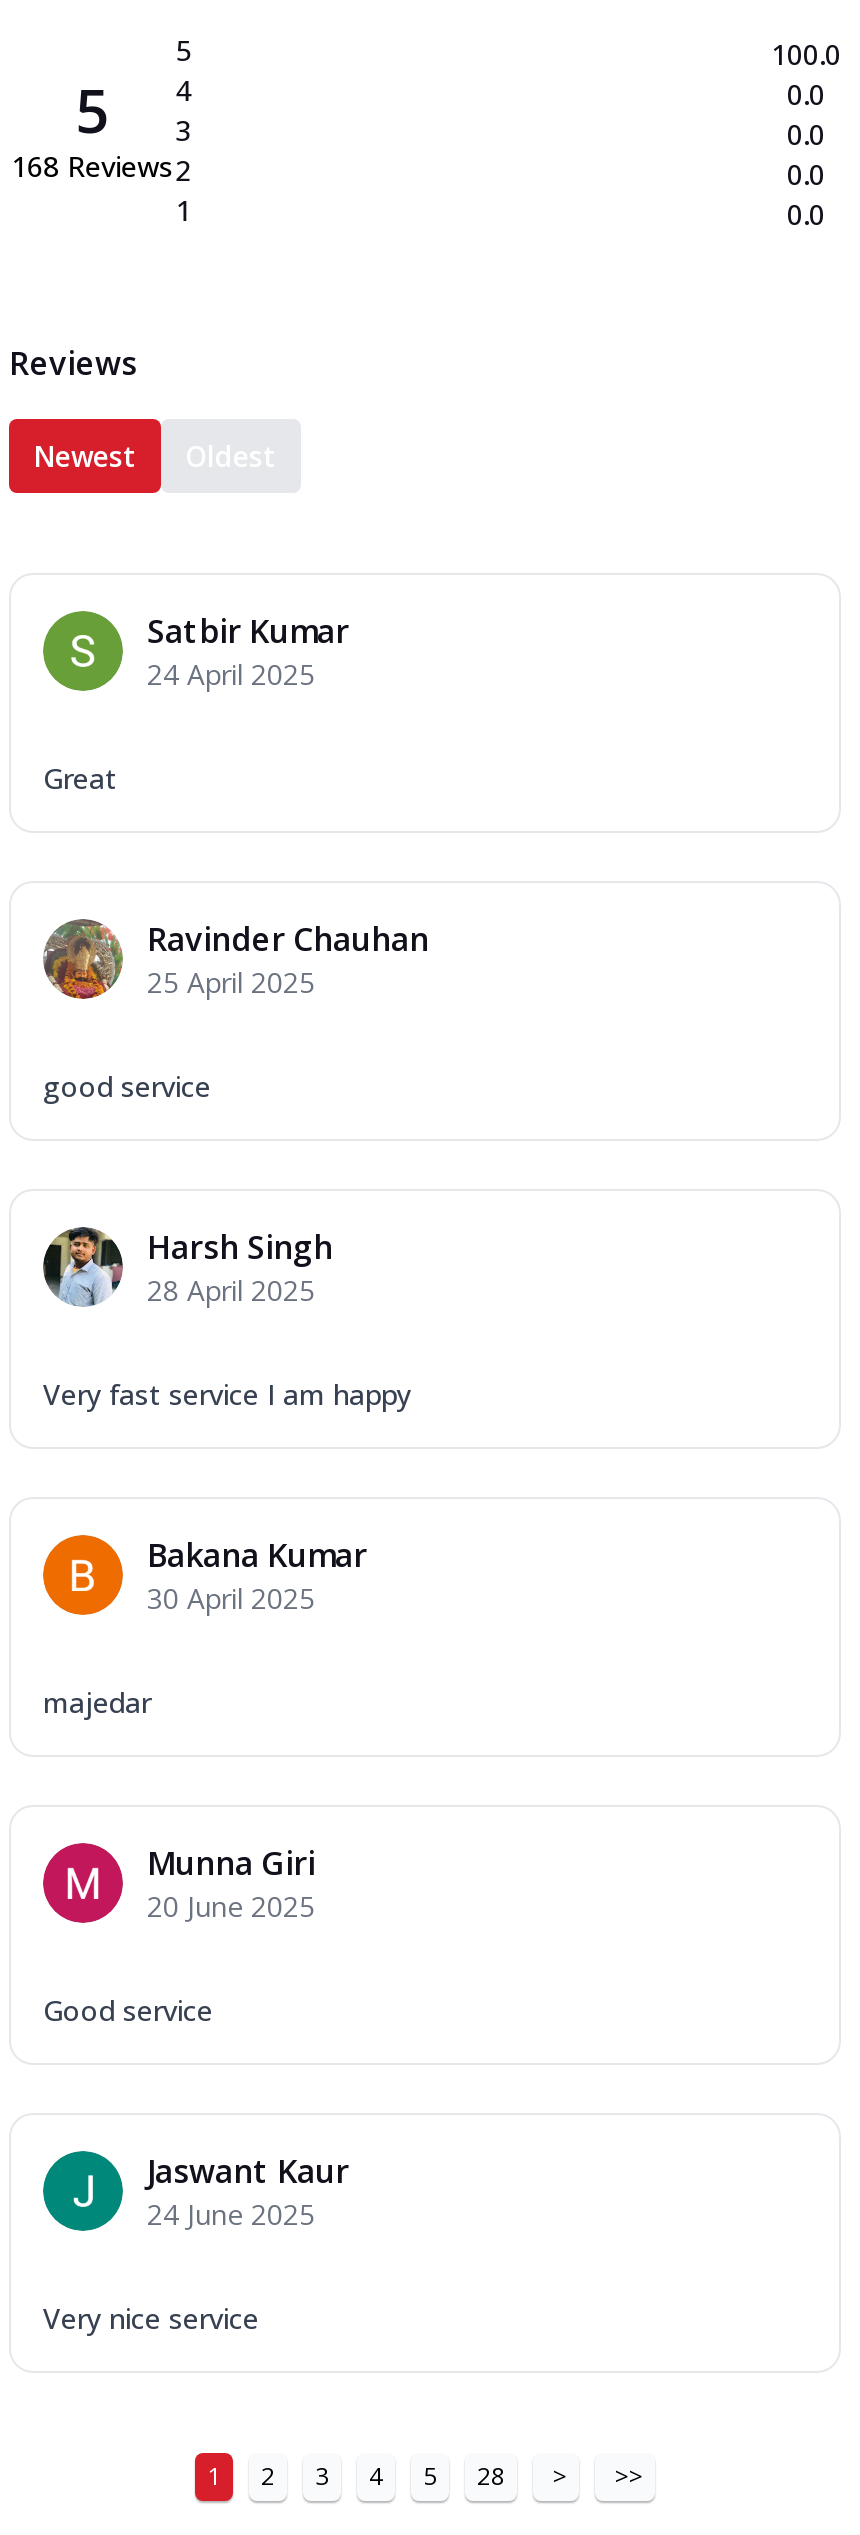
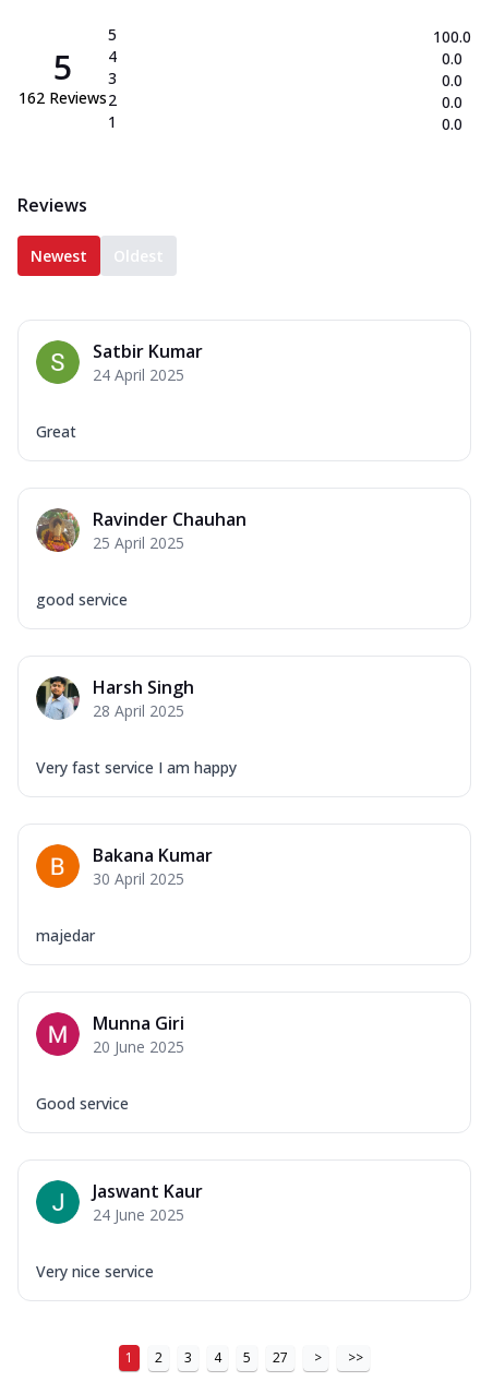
- 168 Reviews 2
+ 162 Reviews 2

- 28
+ 27
